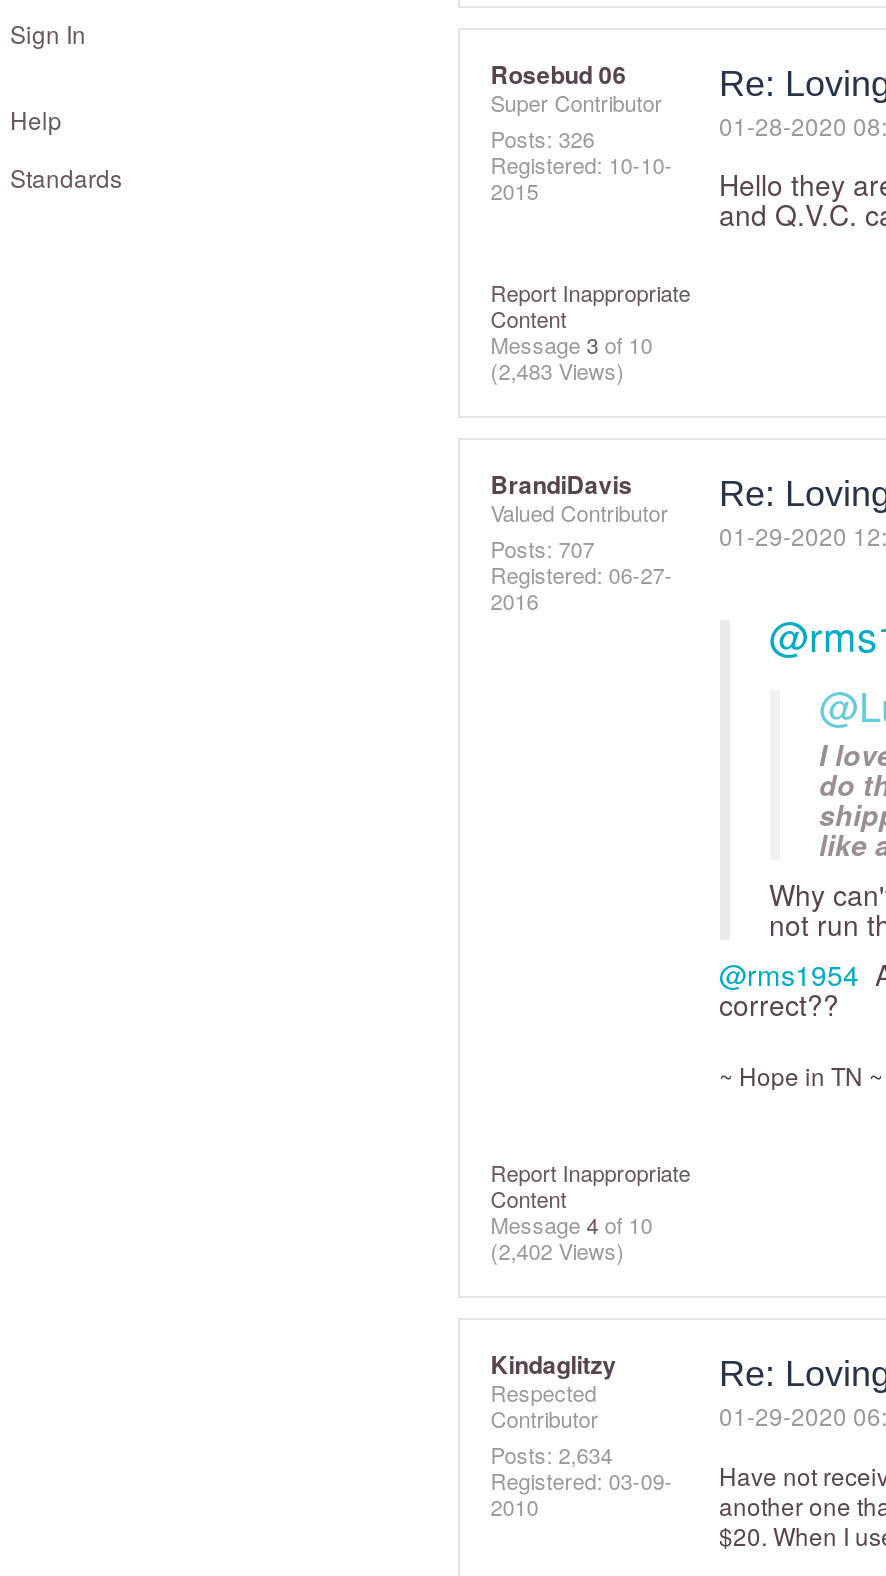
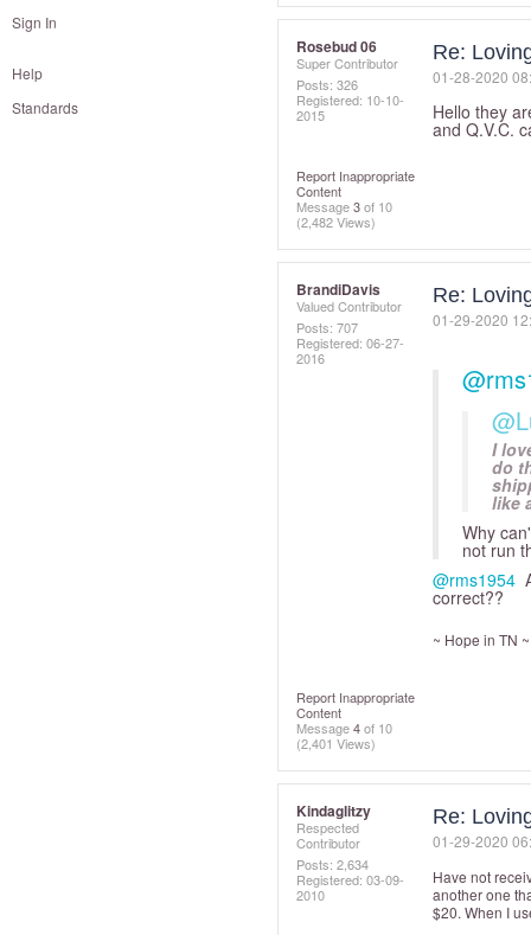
- (2,483 Views)
+ (2,482 Views)

- (2,402 Views)
+ (2,401 Views)
